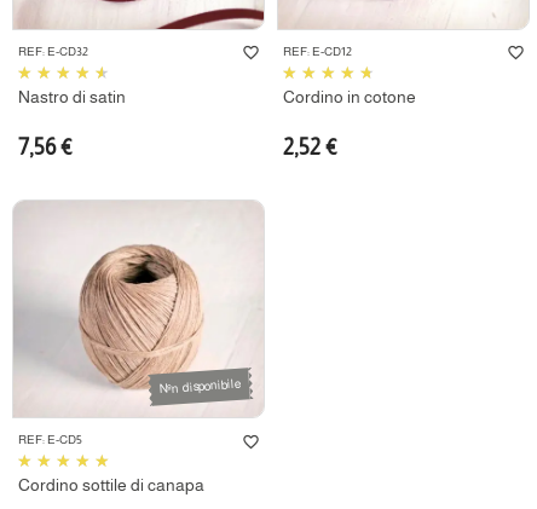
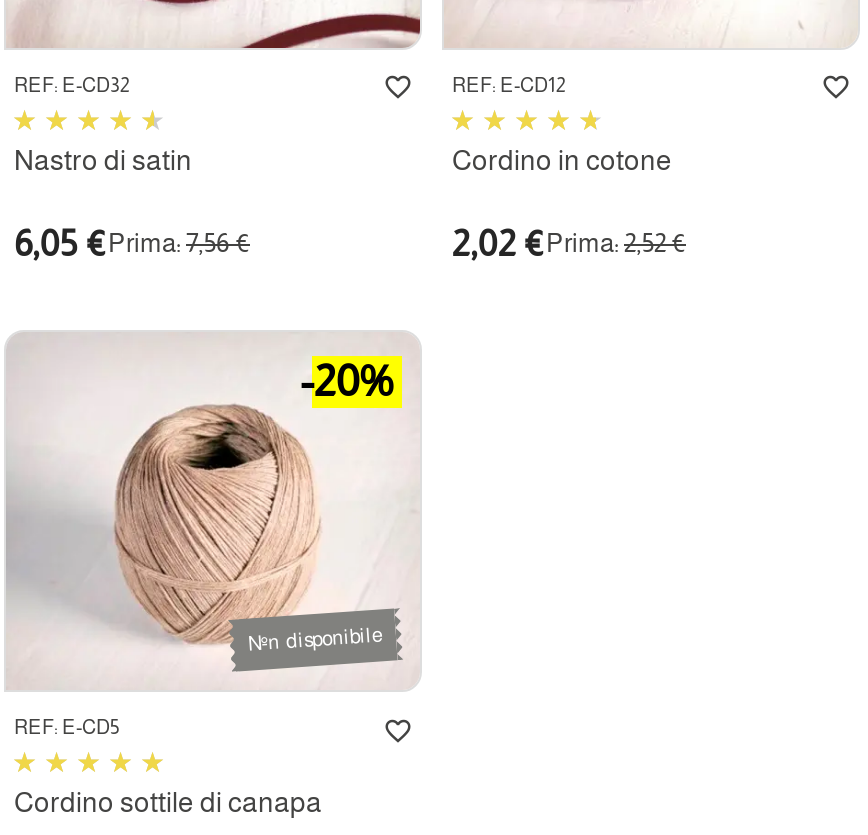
+ -20%

- 7,56 €
+ 6,05 €Prima:7,56 €

- 2,52 €
+ 2,02 €Prima:2,52 €
